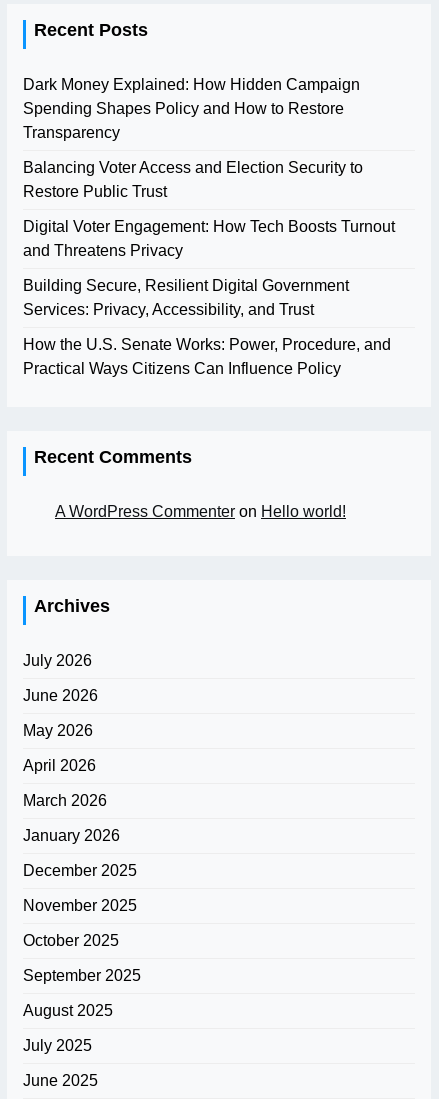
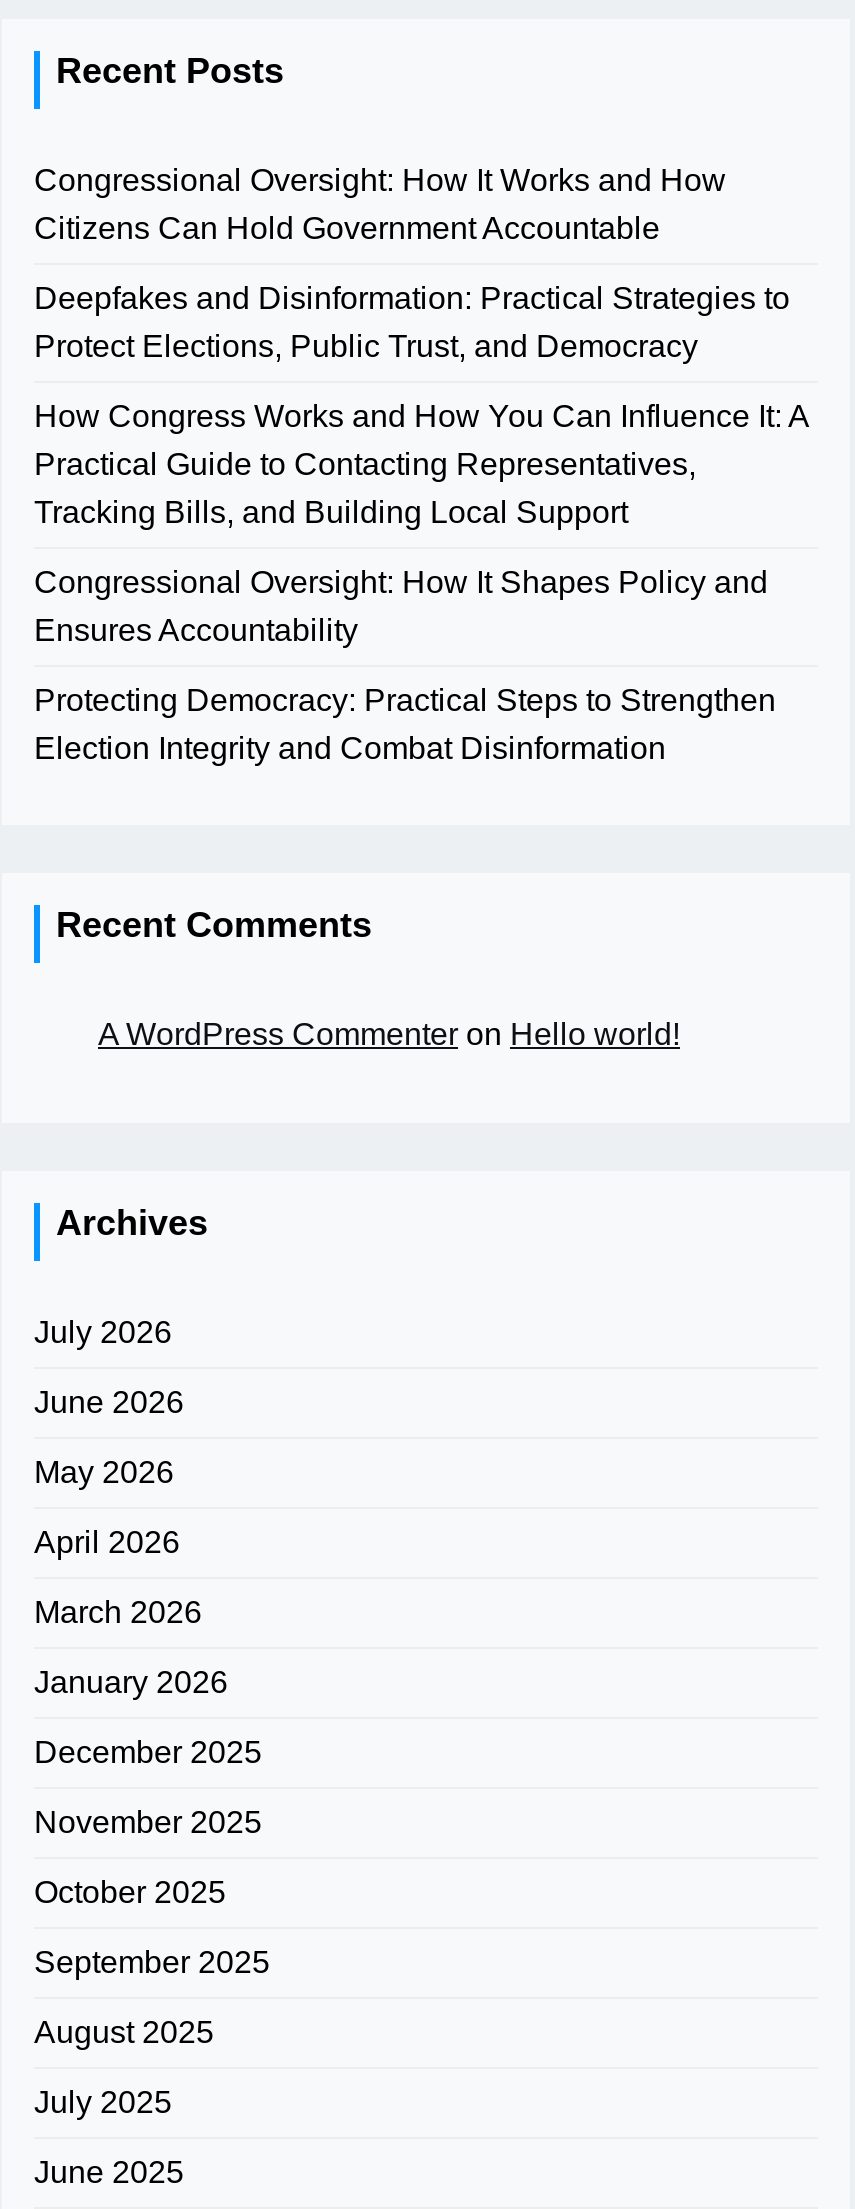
- Dark Money Explained: How Hidden Campaign
- Spending Shapes Policy and How to Restore
- Transparency
+ Congressional Oversight: How It Works and How
+ Citizens Can Hold Government Accountable

- Balancing Voter Access and Election Security to
- Restore Public Trust
+ Deepfakes and Disinformation: Practical Strategies to
+ Protect Elections, Public Trust, and Democracy

- Digital Voter Engagement: How Tech Boosts Turnout
- and Threatens Privacy
+ How Congress Works and How You Can Influence It: A
+ Practical Guide to Contacting Representatives,
+ Tracking Bills, and Building Local Support

- Building Secure, Resilient Digital Government
- Services: Privacy, Accessibility, and Trust
+ Congressional Oversight: How It Shapes Policy and
+ Ensures Accountability

- How the U.S. Senate Works: Power, Procedure, and
- Practical Ways Citizens Can Influence Policy
+ Protecting Democracy: Practical Steps to Strengthen
+ Election Integrity and Combat Disinformation
